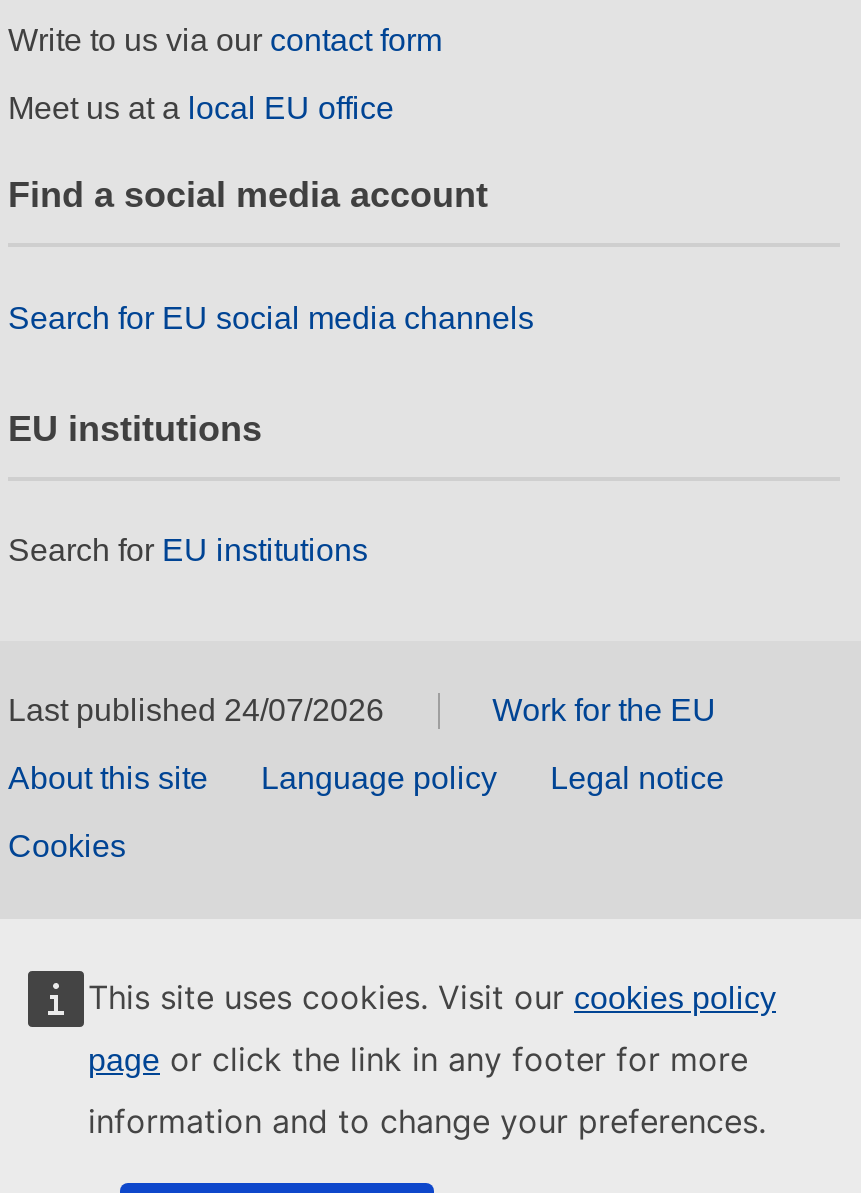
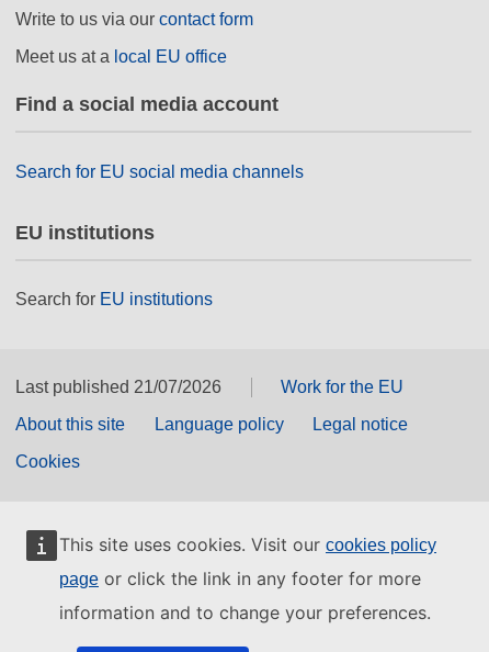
- Last published 24/07/2026
+ Last published 21/07/2026
